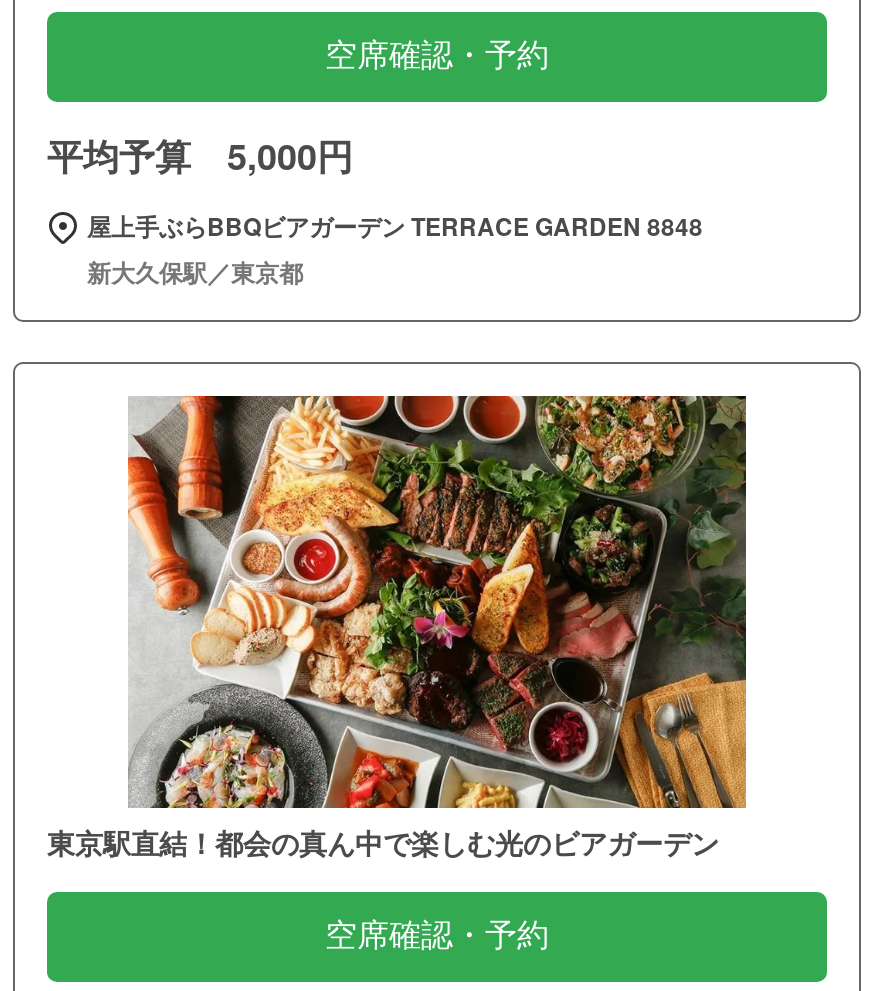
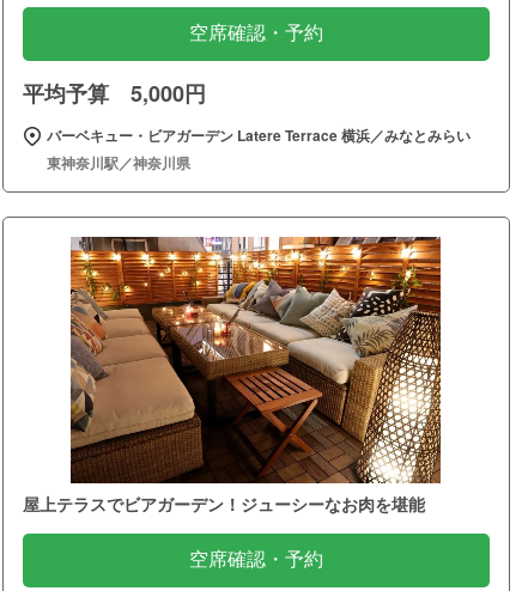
- 屋上手ぶらBBQビアガーデン TERRACE GARDEN 8848
- 新大久保駅／東京都
+ バーベキュー・ビアガーデン Latere Terrace 横浜／みなとみらい
+ 東神奈川駅／神奈川県

- [image]
- 東京駅直結！都会の真ん中で楽しむ光のビアガーデン
+ [image]
+ 屋上テラスでビアガーデン！ジューシーなお肉を堪能
